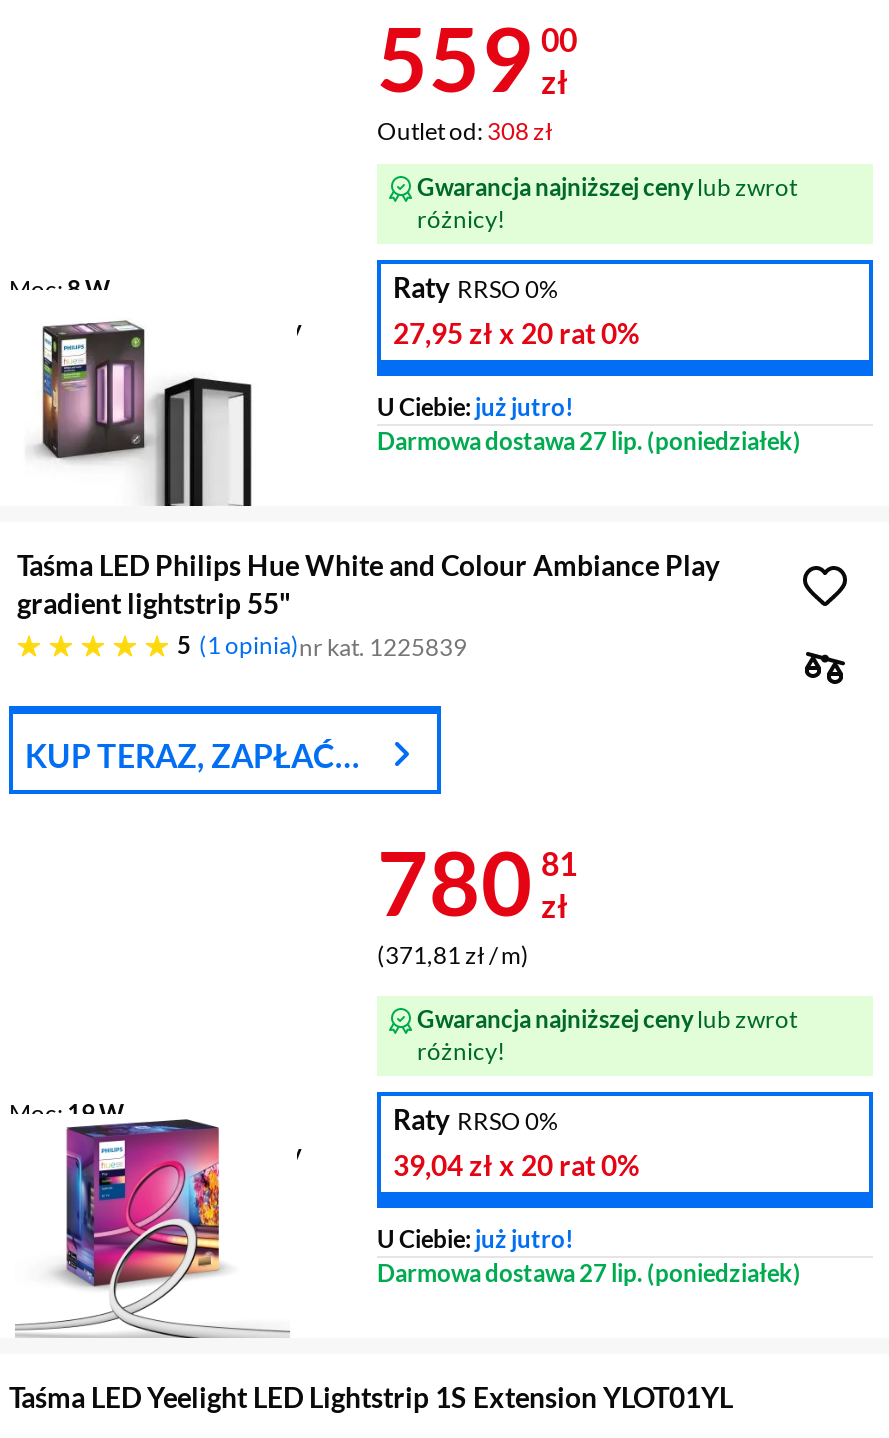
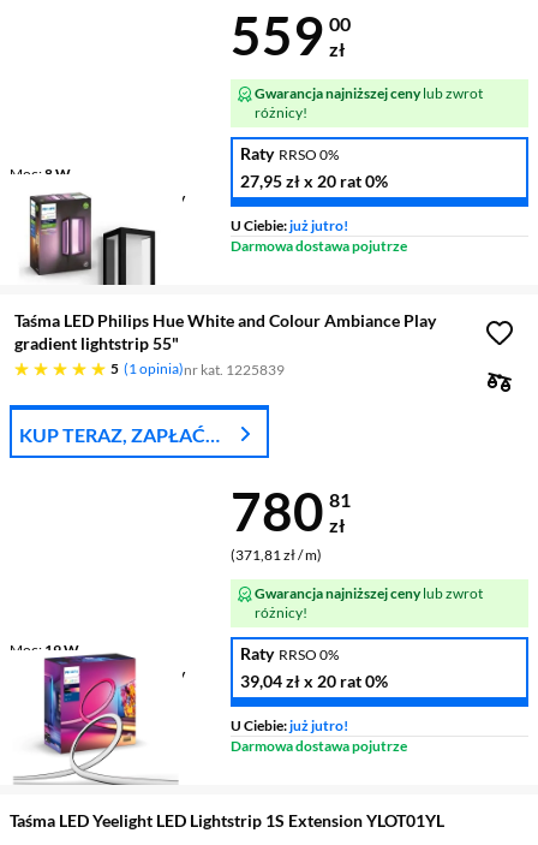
- Outlet od: 308 zł

- Darmowa dostawa 27 lip. (poniedziałek)
+ Darmowa dostawa pojutrze

- Darmowa dostawa 27 lip. (poniedziałek)
+ Darmowa dostawa pojutrze
